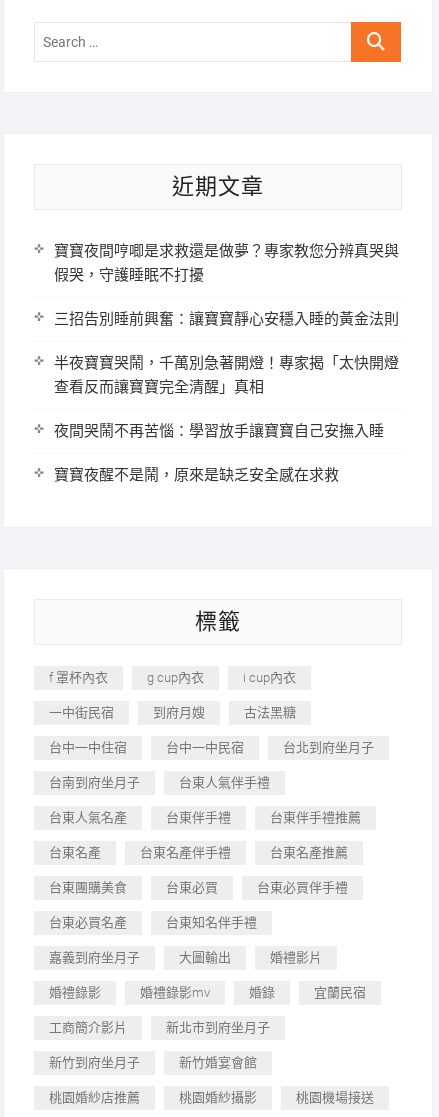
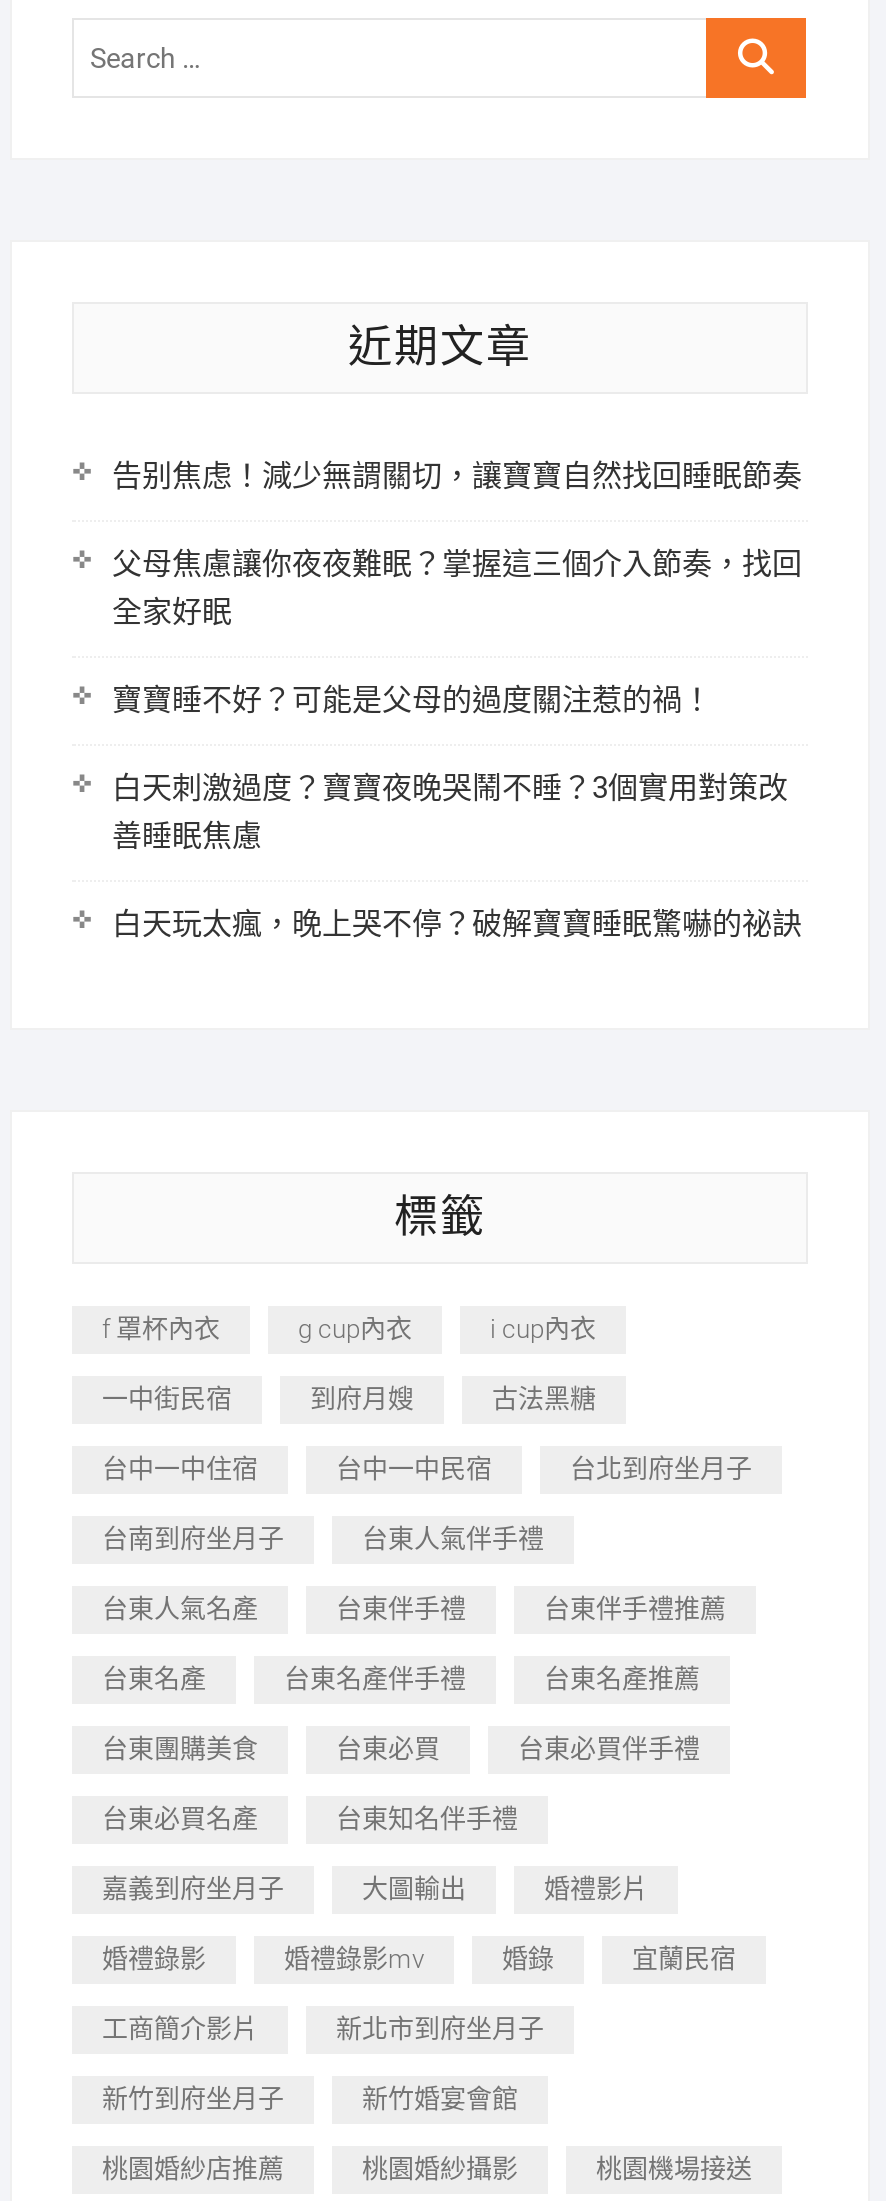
- 寶寶夜間哼唧是求救還是做夢？專家教您分辨真哭與
- 假哭，守護睡眠不打擾
+ 告别焦虑！減少無謂關切，讓寶寶自然找回睡眠節奏

- 三招告別睡前興奮：讓寶寶靜心安穩入睡的黃金法則
+ 父母焦慮讓你夜夜難眠？掌握這三個介入節奏，找回
+ 全家好眠

- 半夜寶寶哭鬧，千萬別急著開燈！專家揭「太快開燈
- 查看反而讓寶寶完全清醒」真相
+ 寶寶睡不好？可能是父母的過度關注惹的禍！

- 夜間哭鬧不再苦惱：學習放手讓寶寶自己安撫入睡
+ 白天刺激過度？寶寶夜晚哭鬧不睡？3個實用對策改
+ 善睡眠焦慮

- 寶寶夜醒不是鬧，原來是缺乏安全感在求救
+ 白天玩太瘋，晚上哭不停？破解寶寶睡眠驚嚇的祕訣
